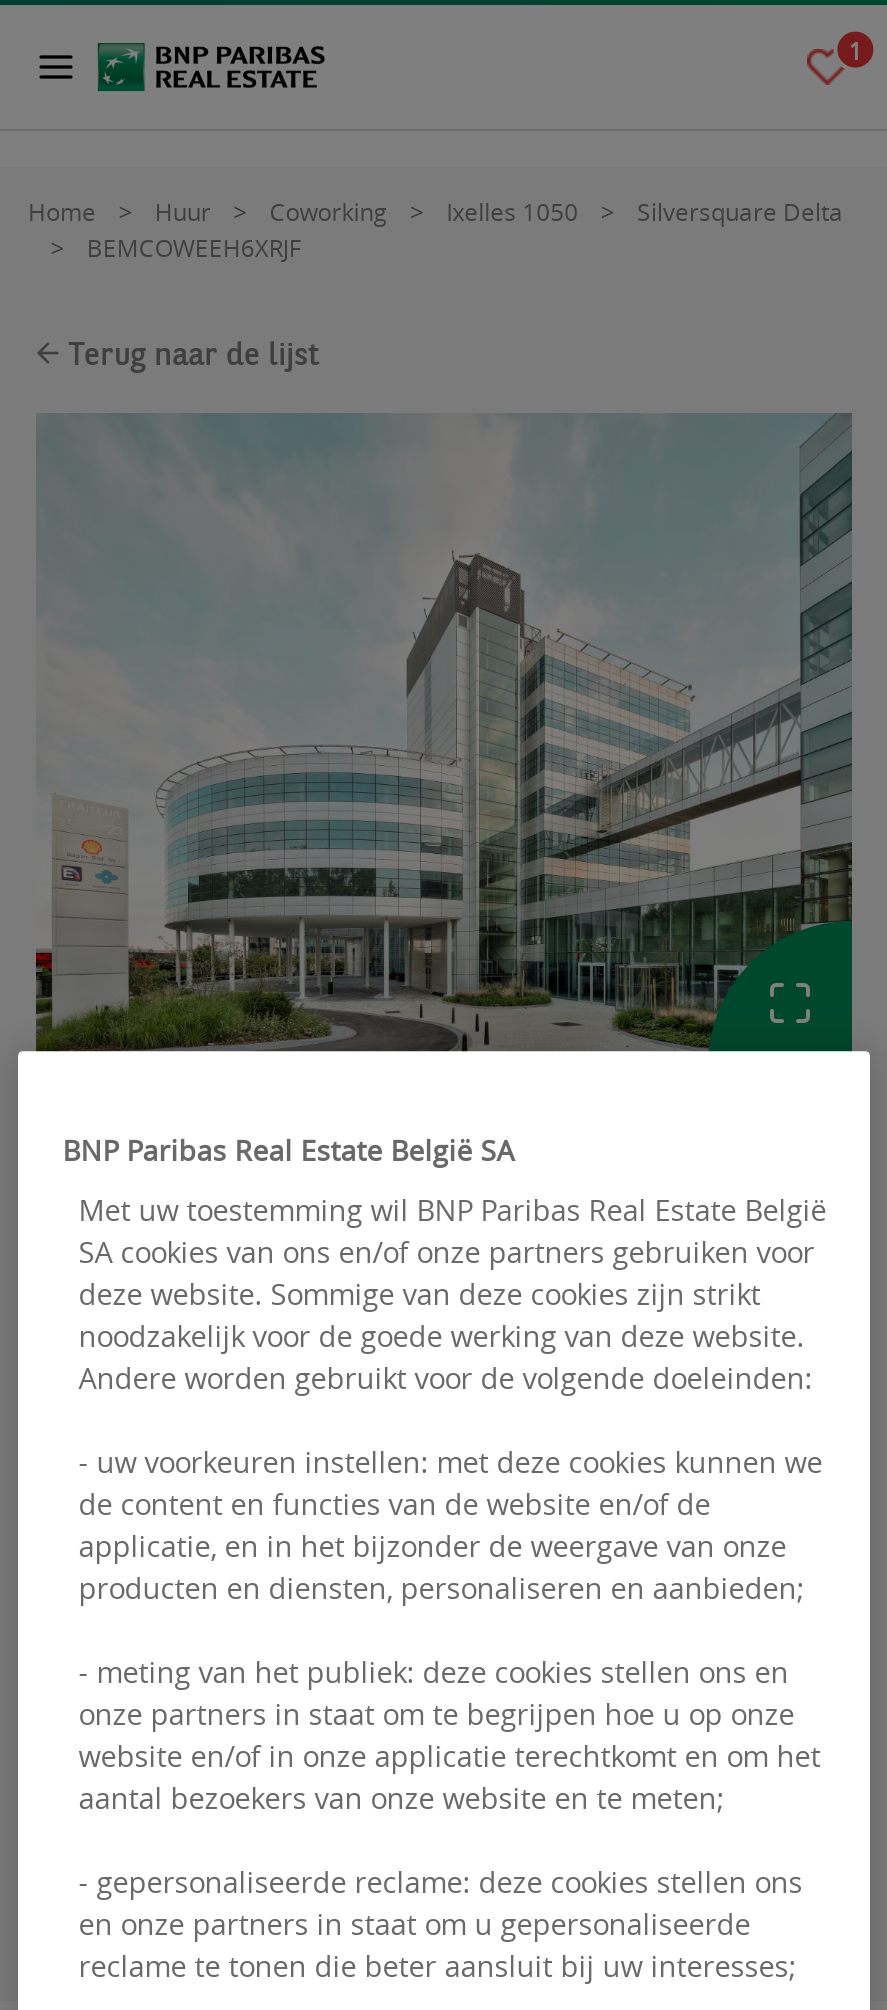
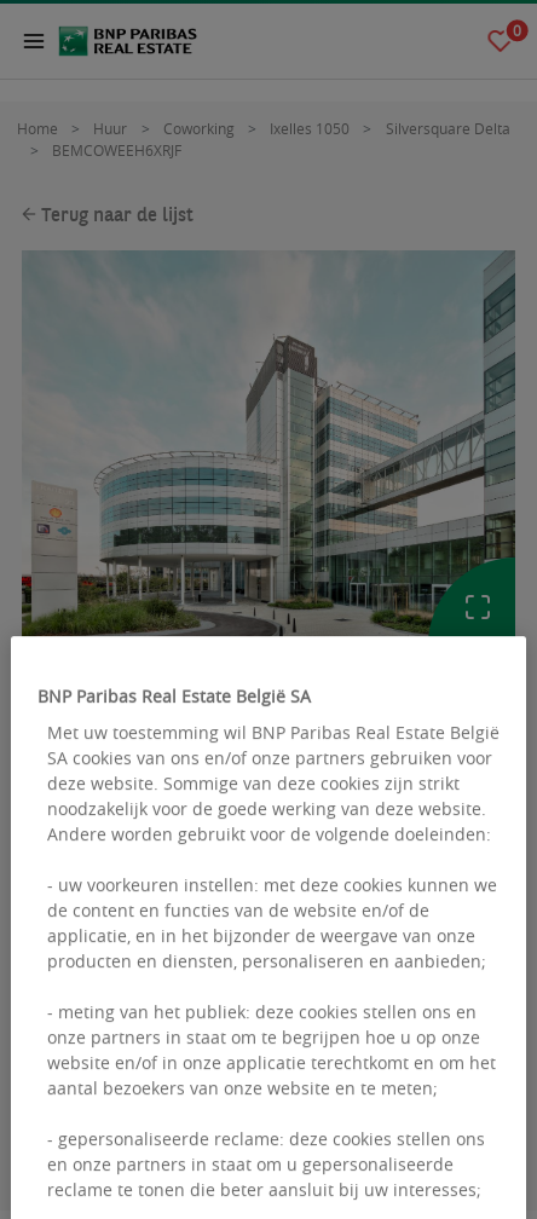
- 1
+ 0
